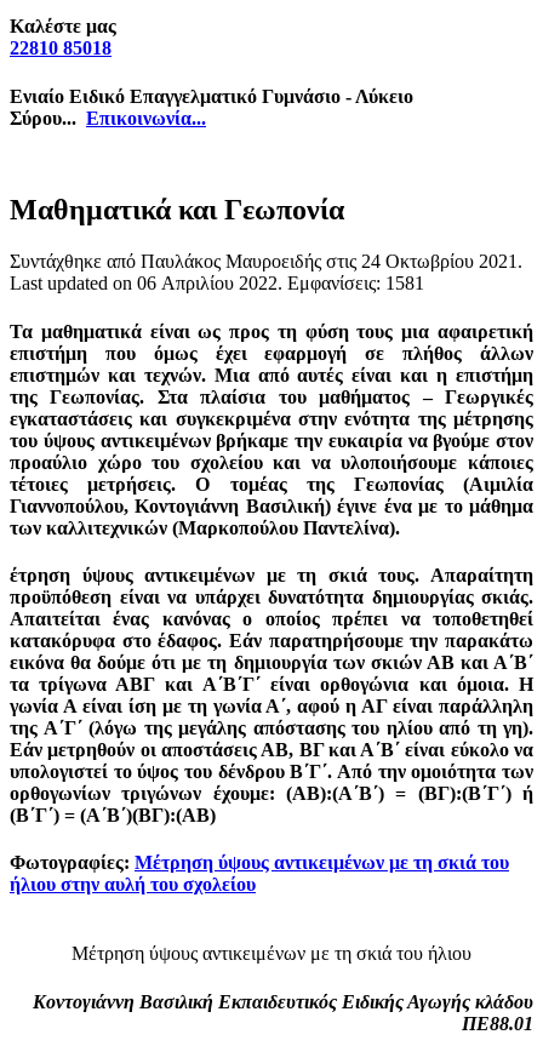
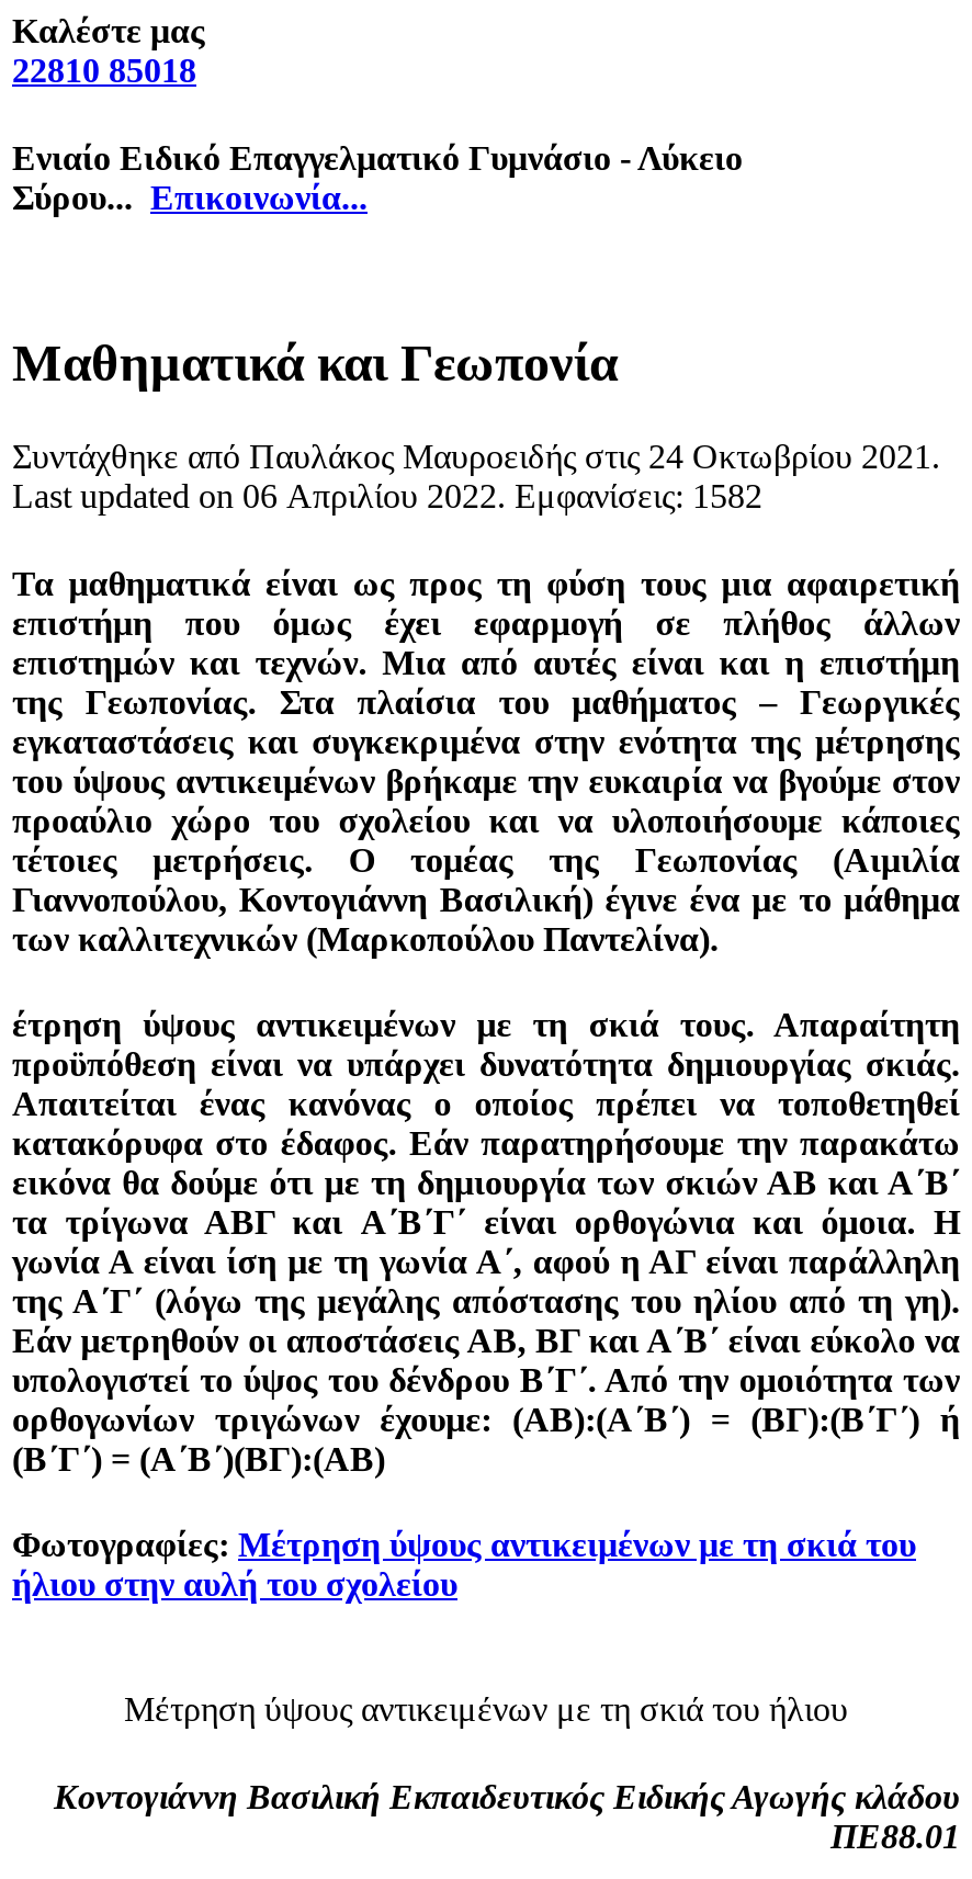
- Last updated on 06 Απριλίου 2022. Εμφανίσεις: 1581
+ Last updated on 06 Απριλίου 2022. Εμφανίσεις: 1582
